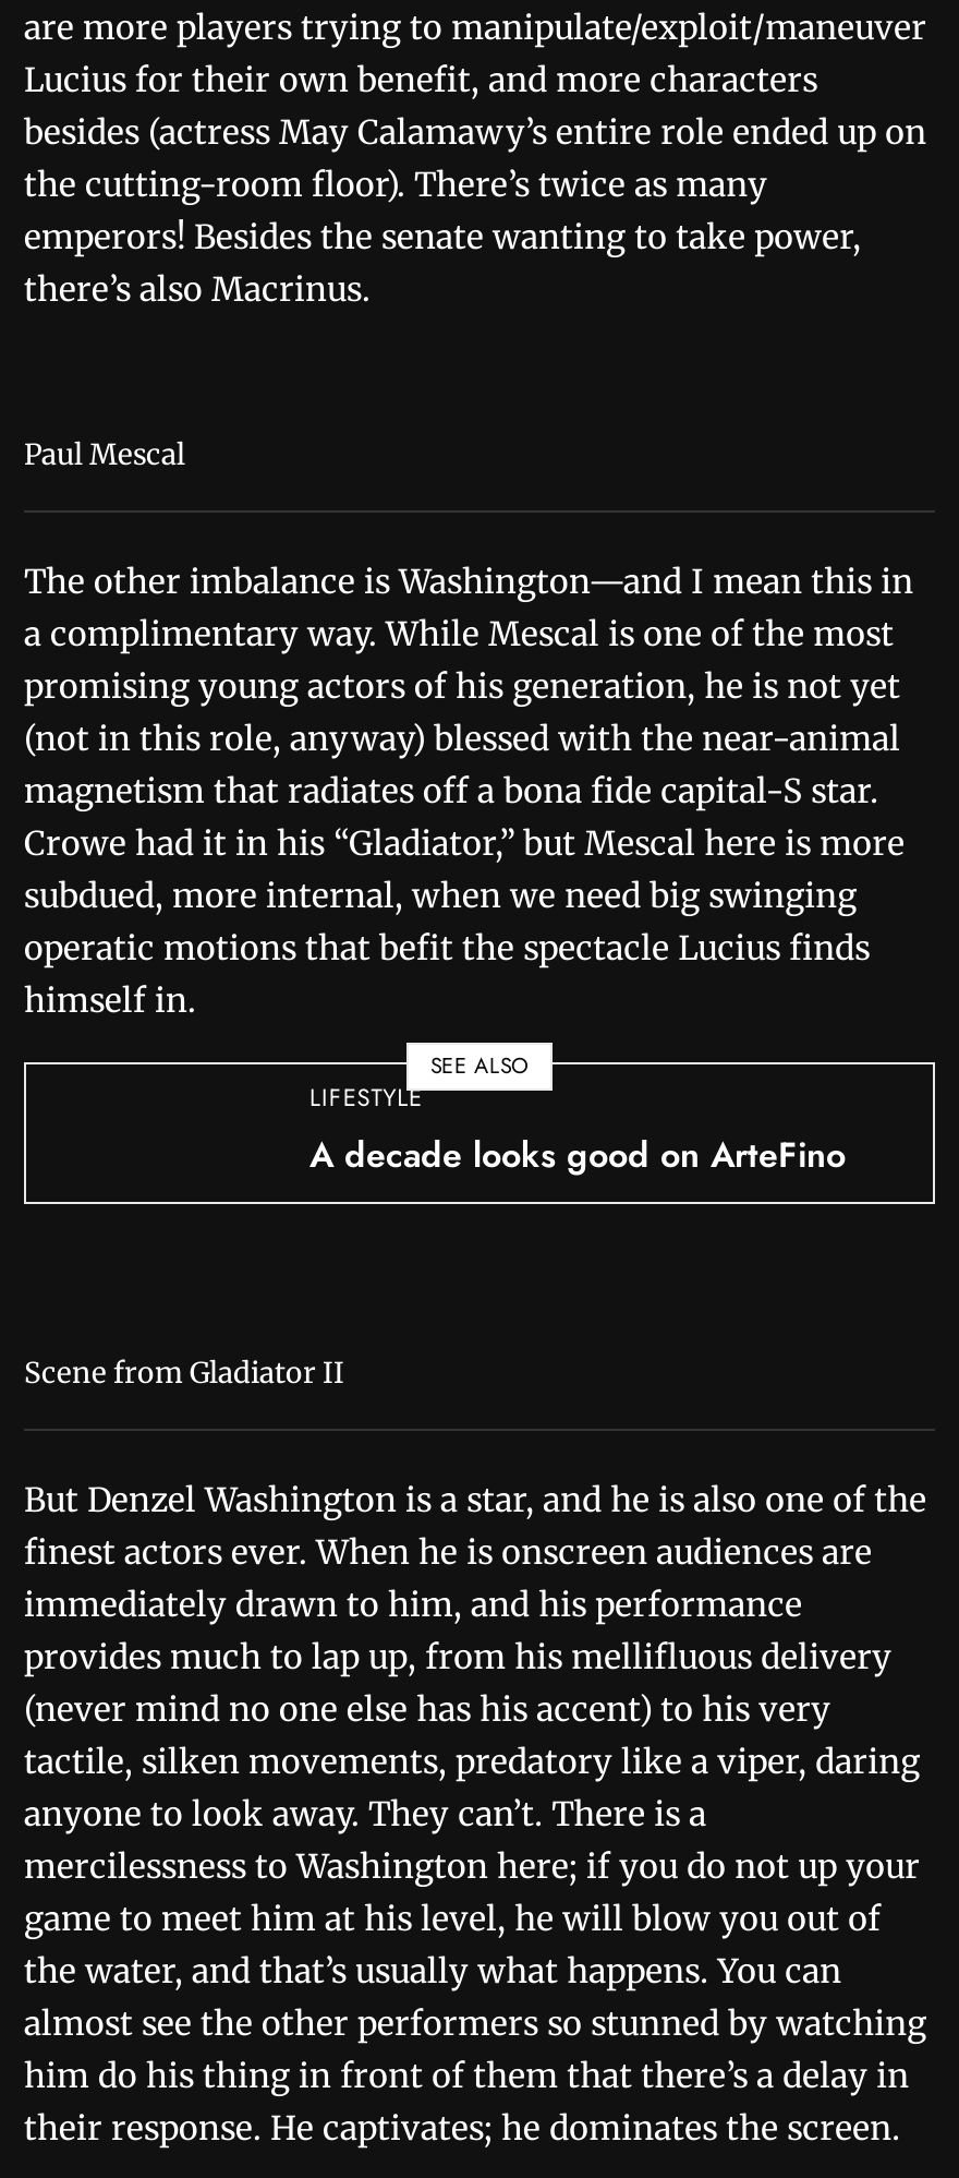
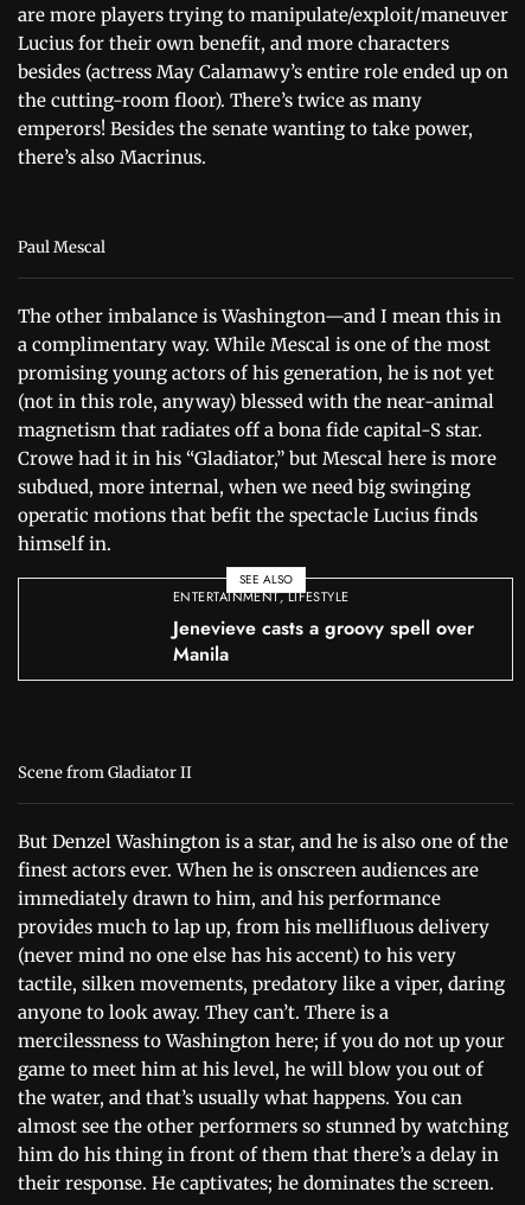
- LIFESTYLE
- A decade looks good on ArteFino
+ ENTERTAINMENT,LIFESTYLE
+ Jenevieve casts a groovy spell over
+ Manila
